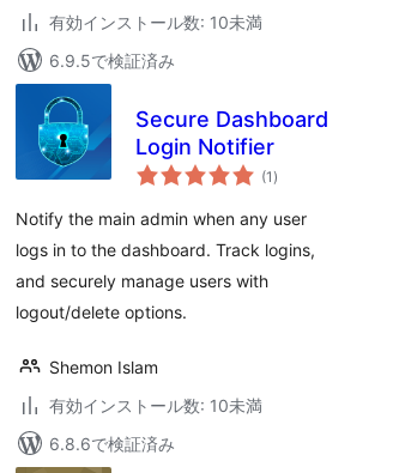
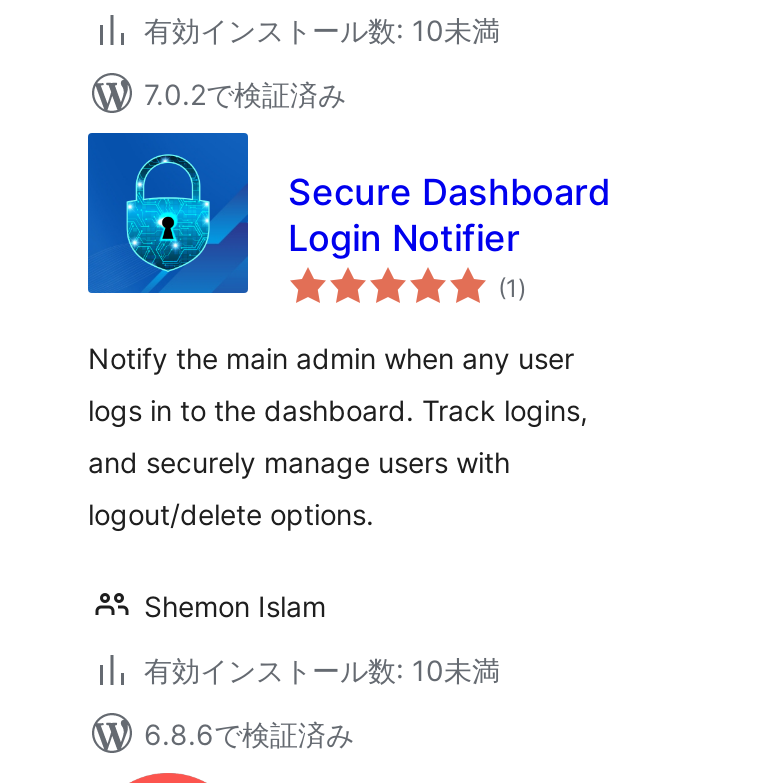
- 6.9.5で検証済み
+ 7.0.2で検証済み
